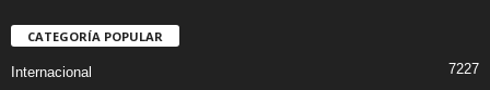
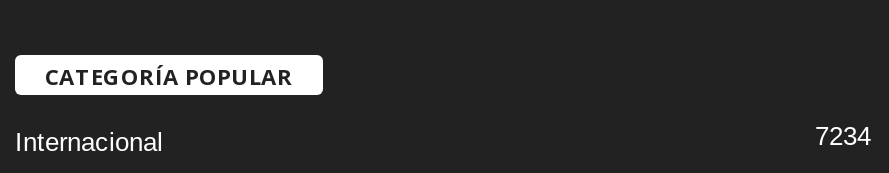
- 7227
+ 7234
